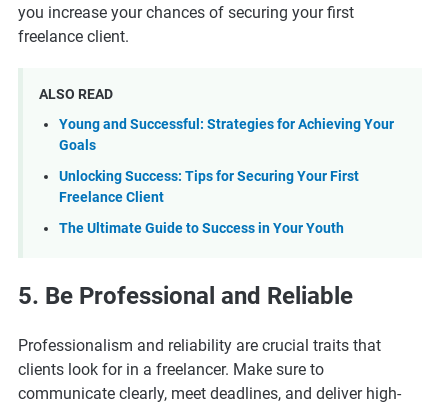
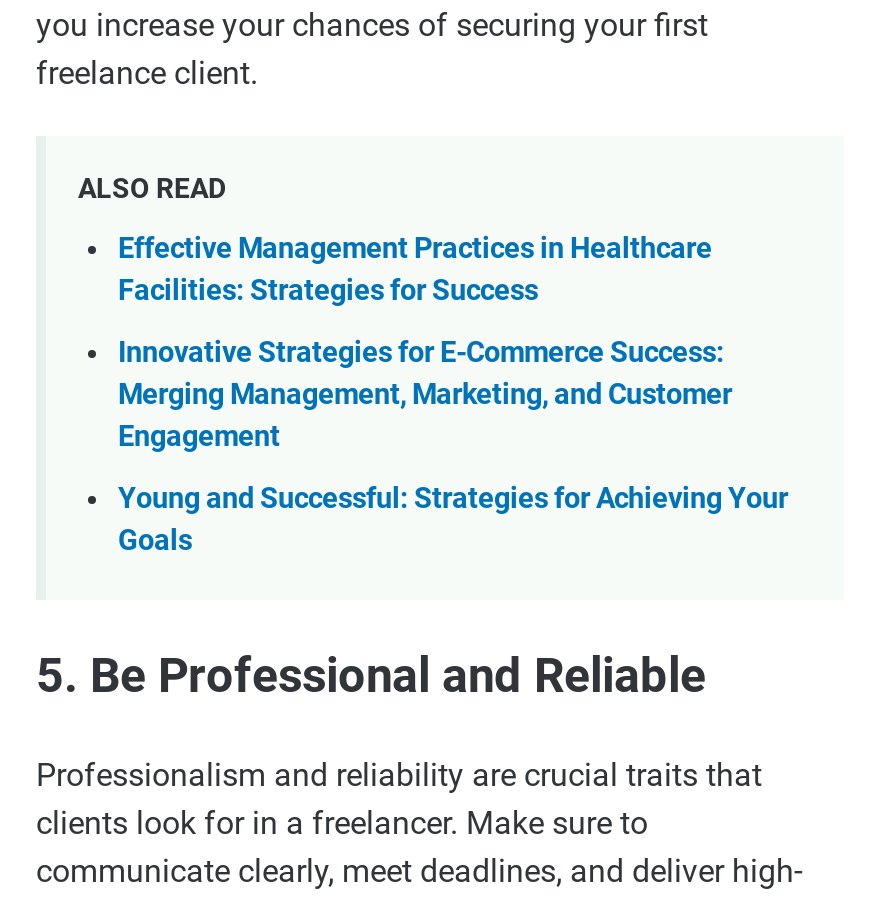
+ Effective Management Practices in Healthcare
+ Facilities: Strategies for Success
+ Innovative Strategies for E-Commerce Success:
+ Merging Management, Marketing, and Customer
+ Engagement

moved down: Young and Successful: Strategies for Achieving Your | Goals

- Unlocking Success: Tips for Securing Your First
- Freelance Client
- The Ultimate Guide to Success in Your Youth
